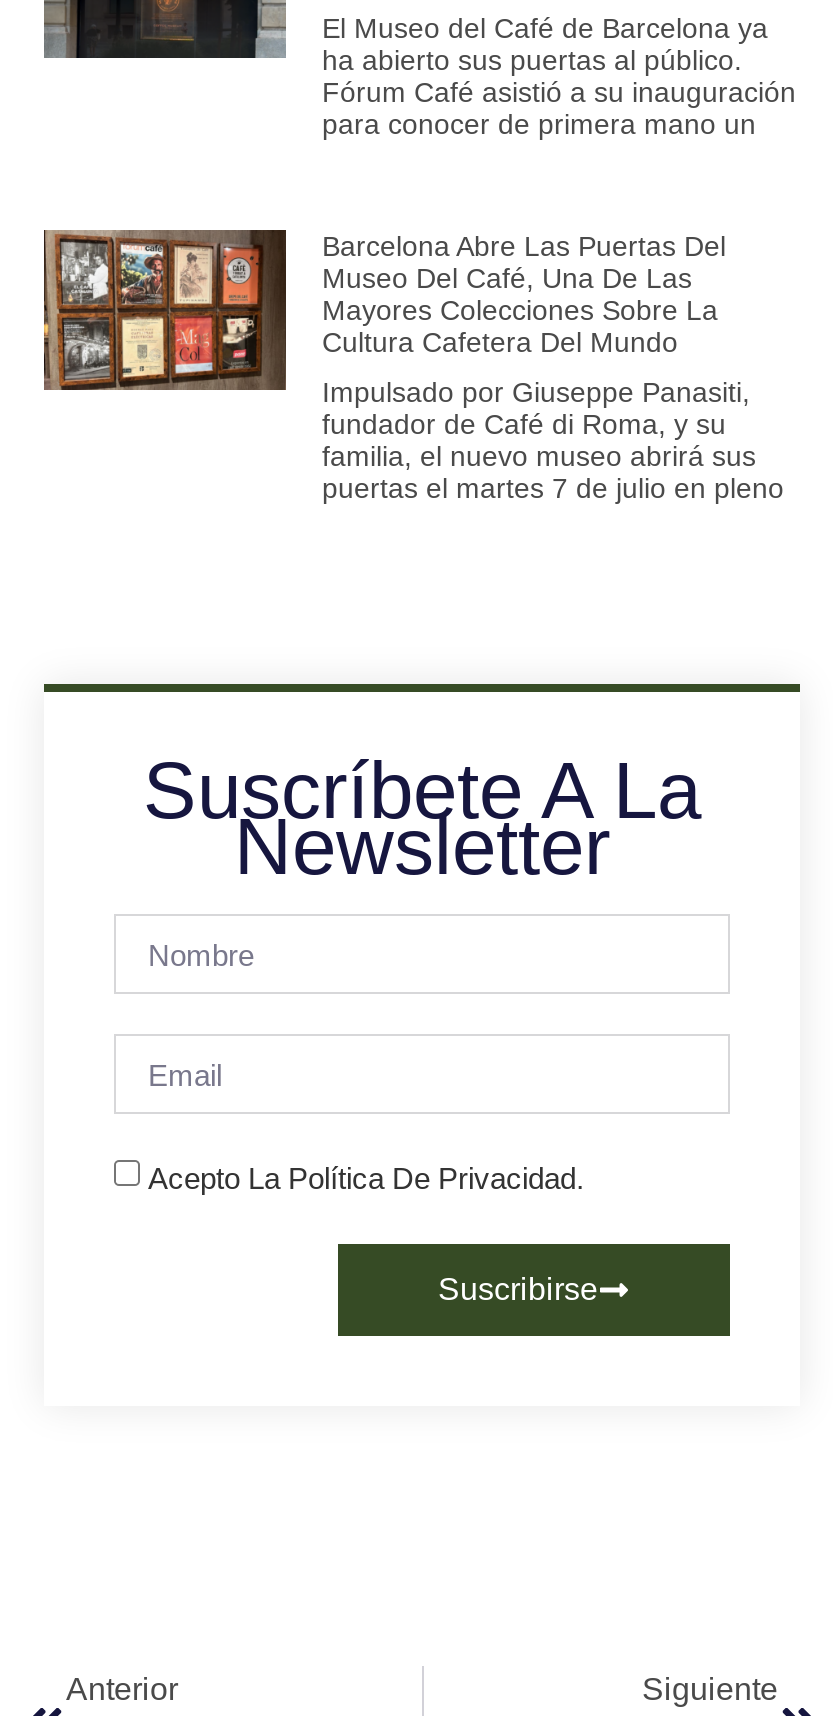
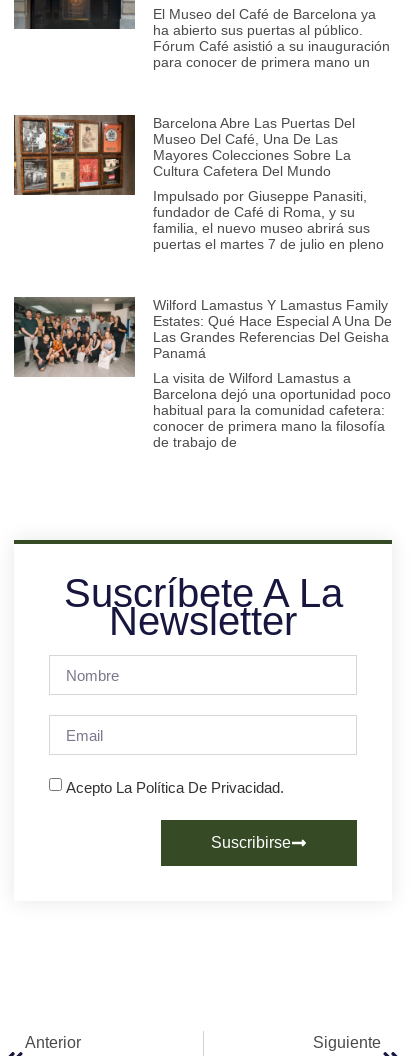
+ [image]
+ Wilford Lamastus Y Lamastus Family
+ Estates: Qué Hace Especial A Una De
+ Las Grandes Referencias Del Geisha
+ Panamá
+ La visita de Wilford Lamastus a
+ Barcelona dejó una oportunidad poco
+ habitual para la comunidad cafetera:
+ conocer de primera mano la filosofía
+ de trabajo de
